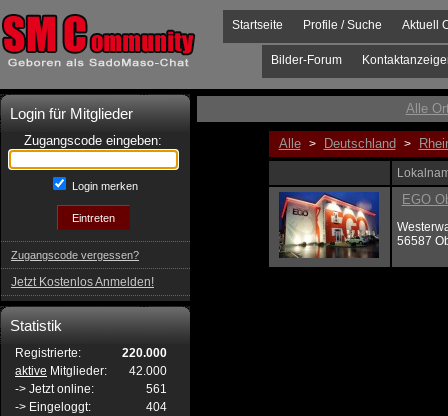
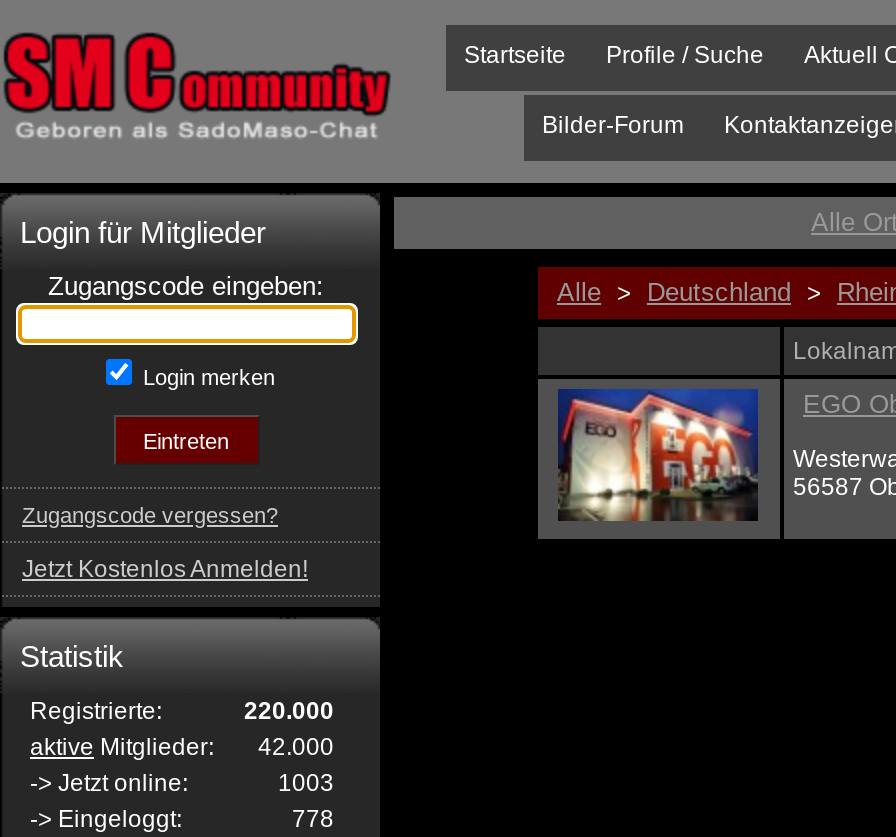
- 561
+ 1003

- 404
+ 778
